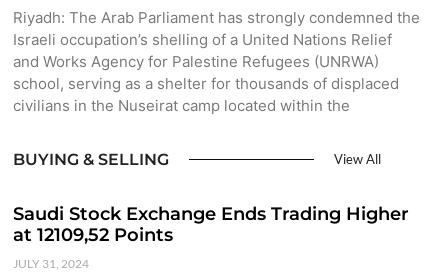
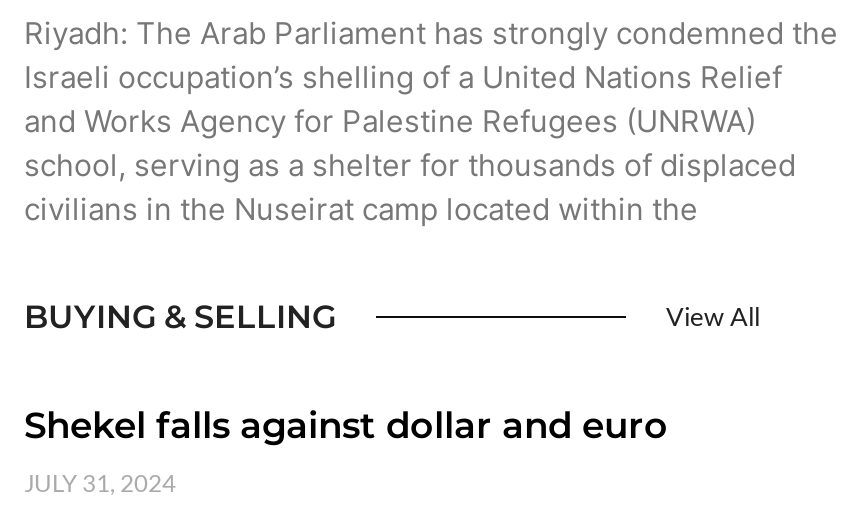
- Saudi Stock Exchange Ends Trading Higher
- at 12109,52 Points
+ Shekel falls against dollar and euro
